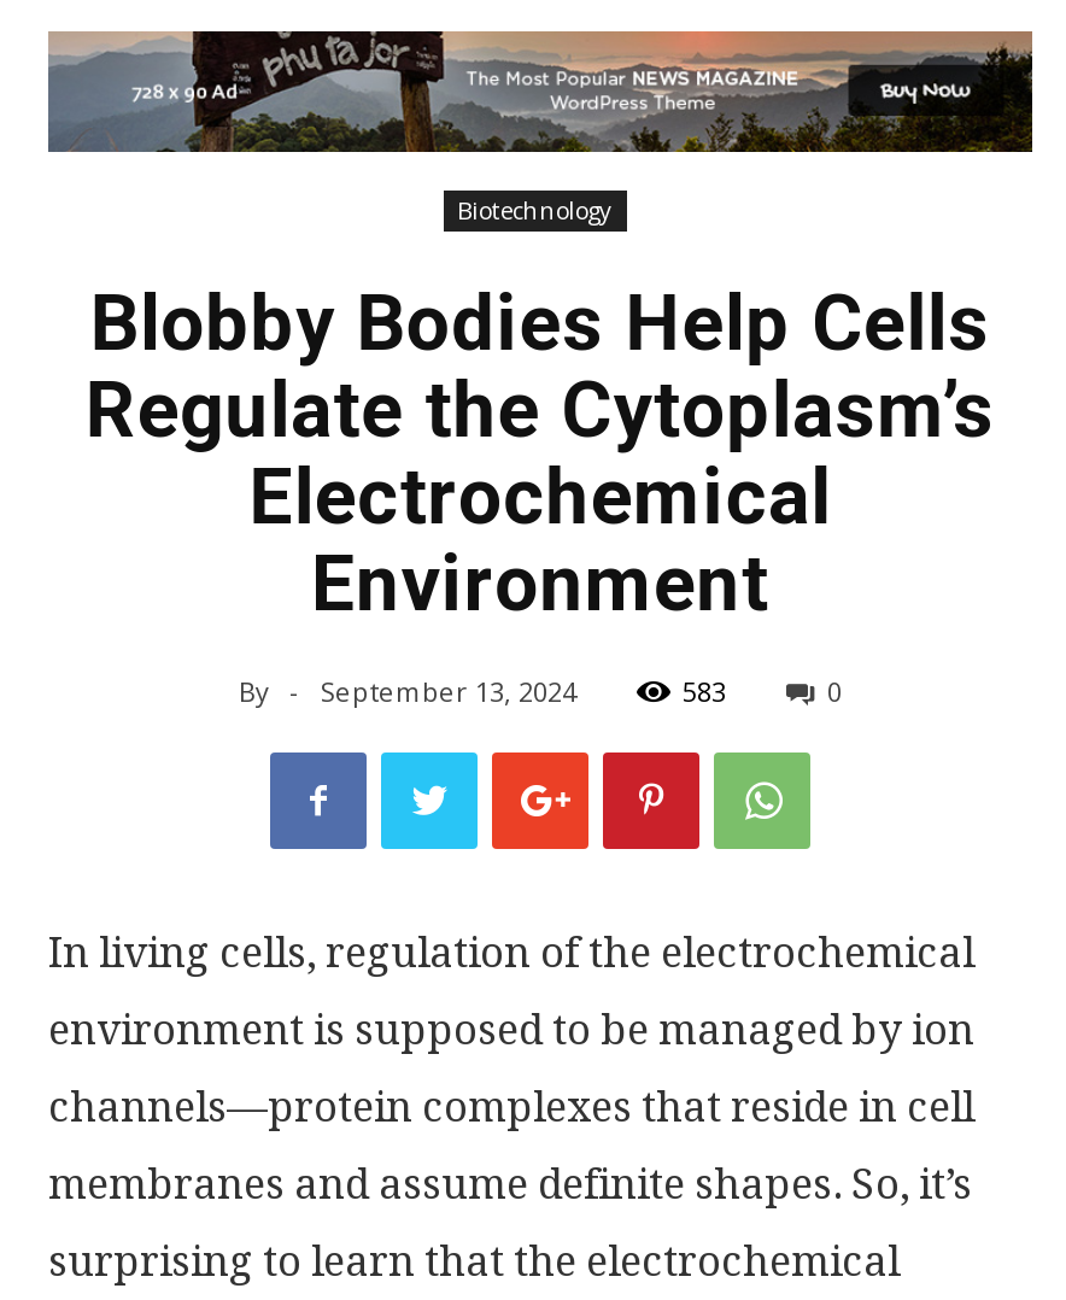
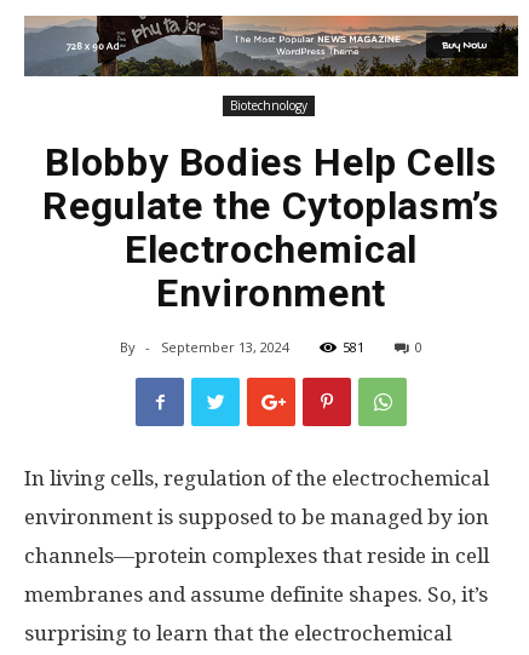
- 583
+ 581
